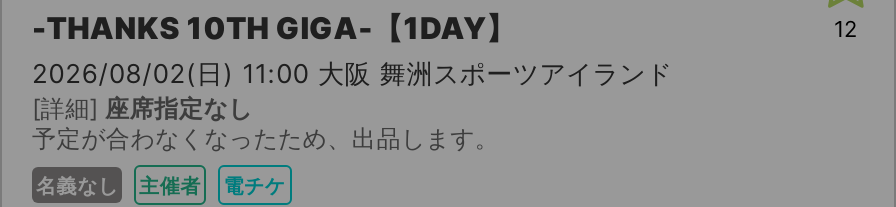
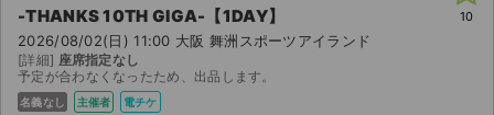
- 12
+ 10
